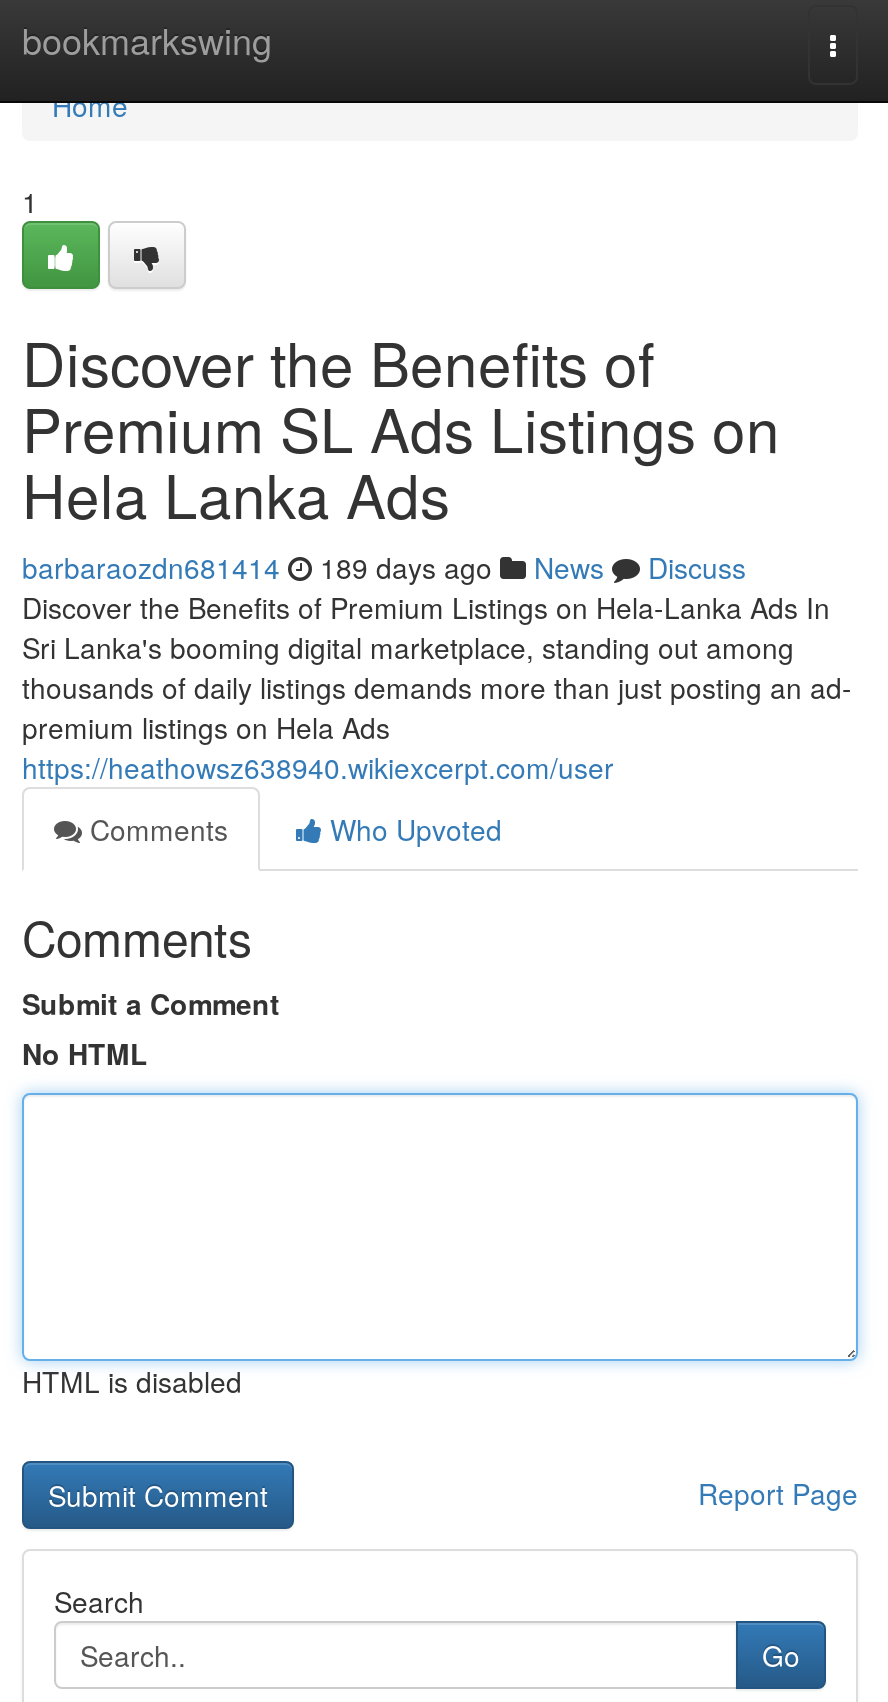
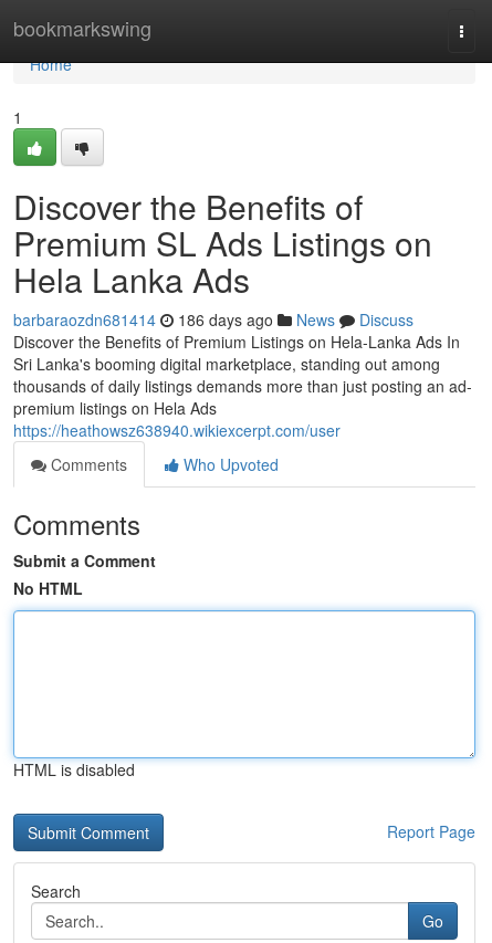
- barbaraozdn681414 189 days ago News Discuss
+ barbaraozdn681414 186 days ago News Discuss
